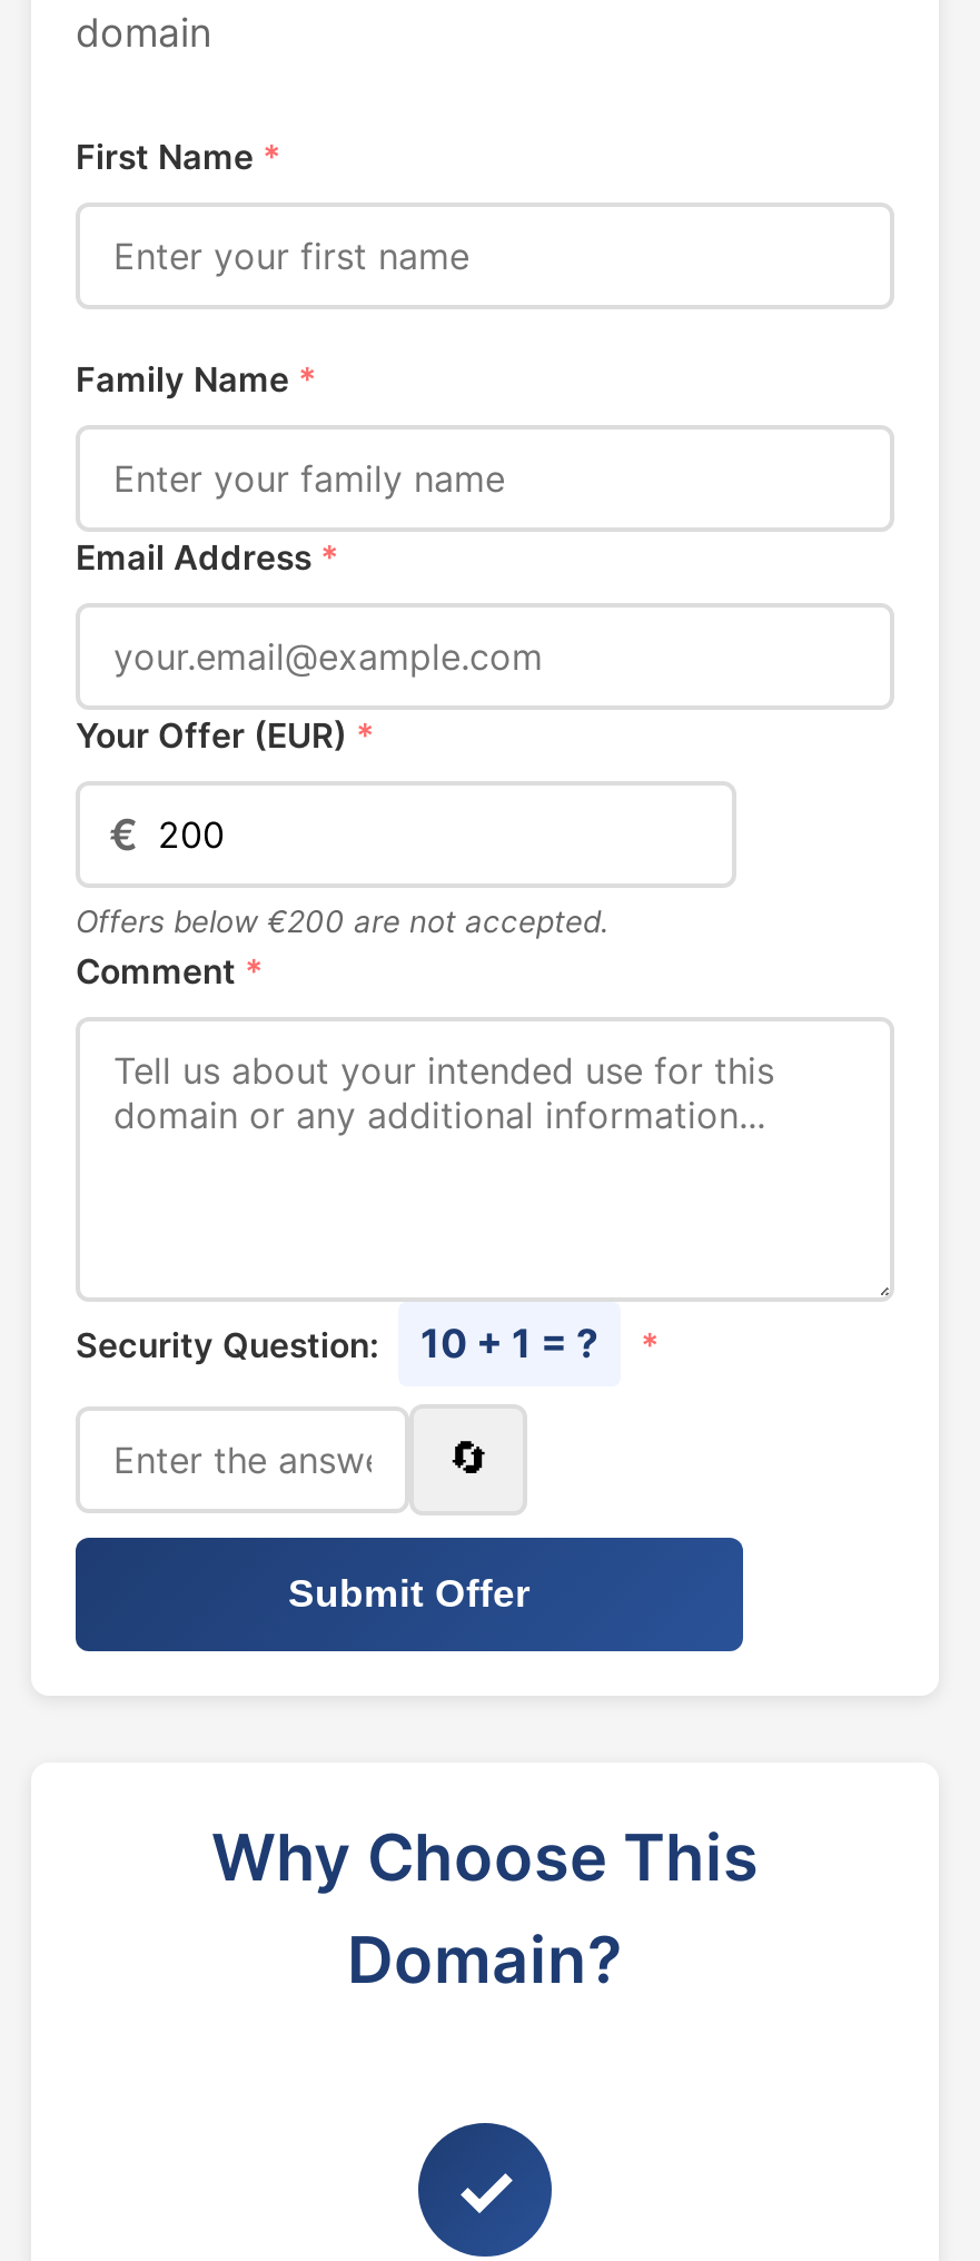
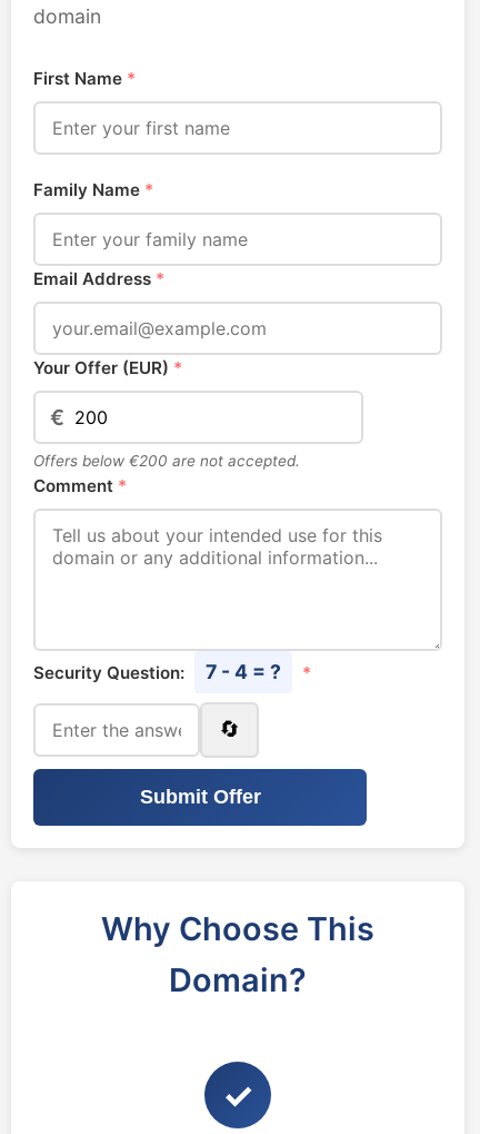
- 10 + 1 = ?
+ 7 - 4 = ?
